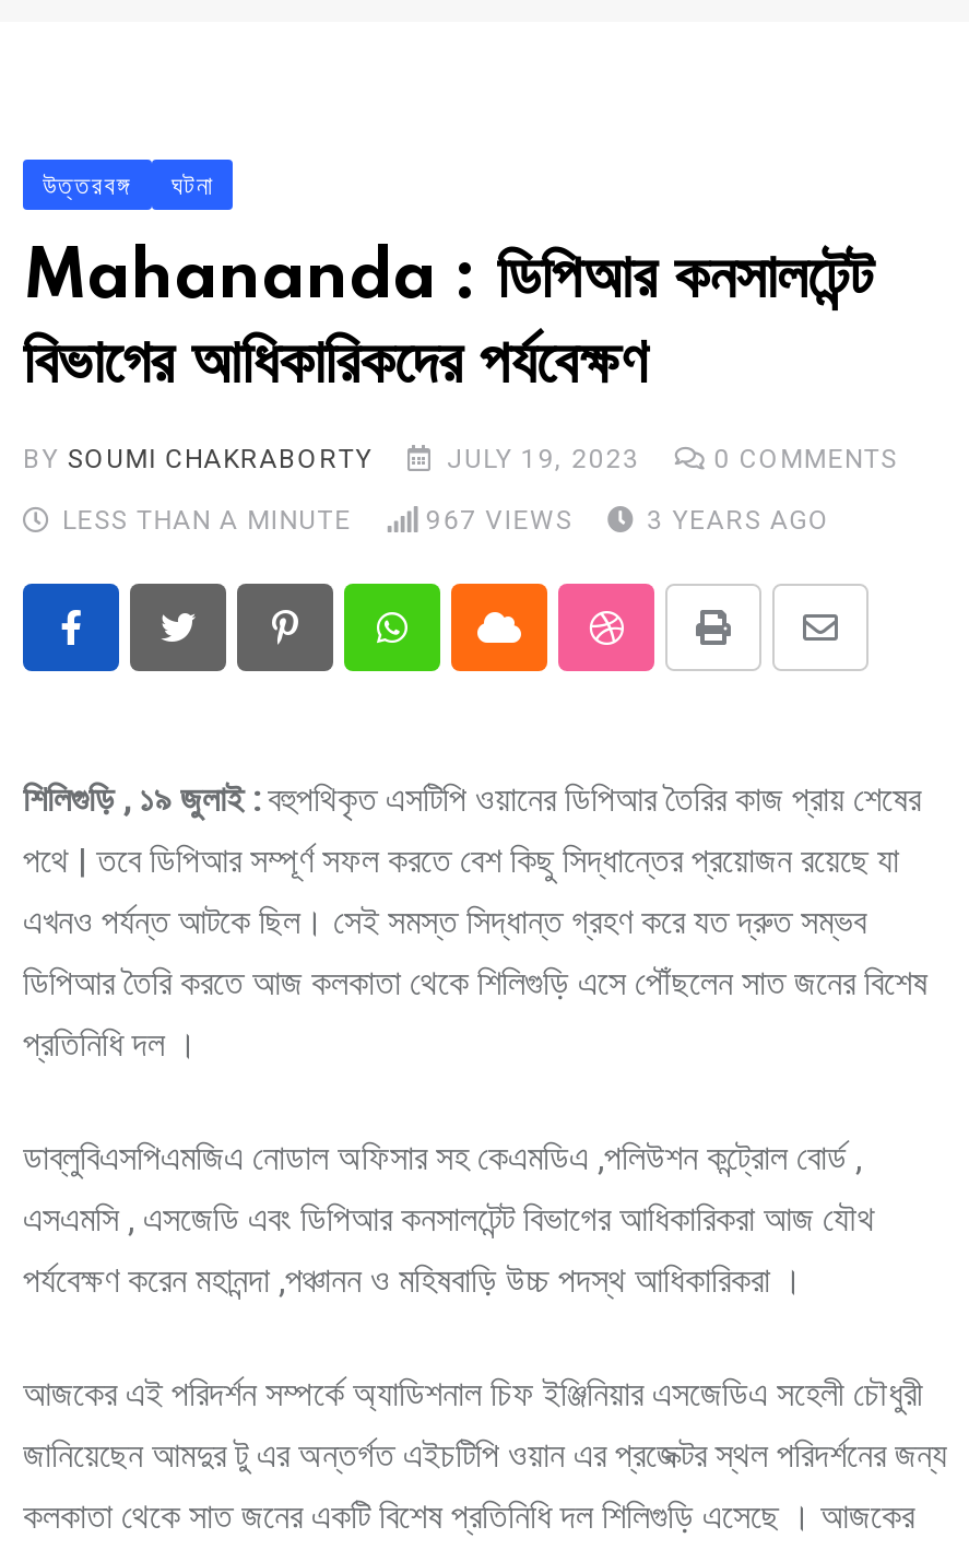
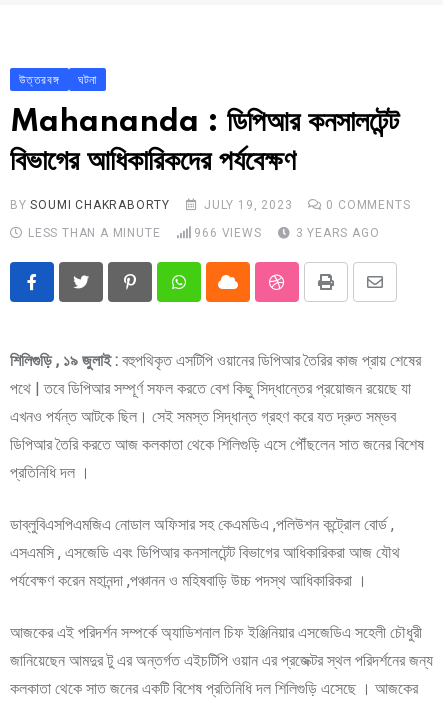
- 967 VIEWS
+ 966 VIEWS
